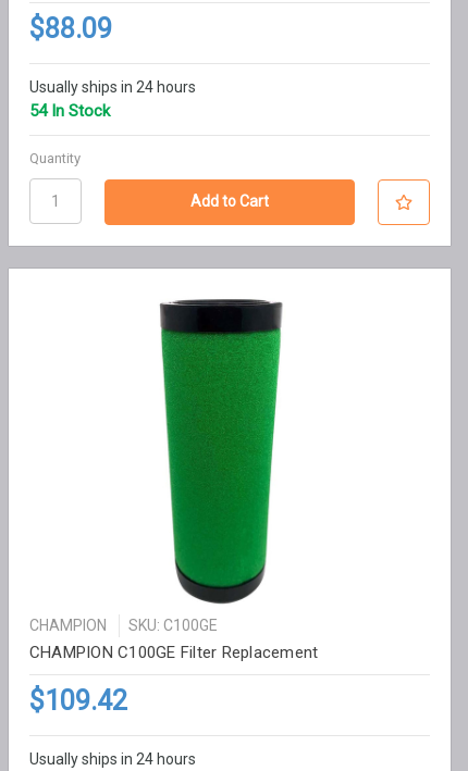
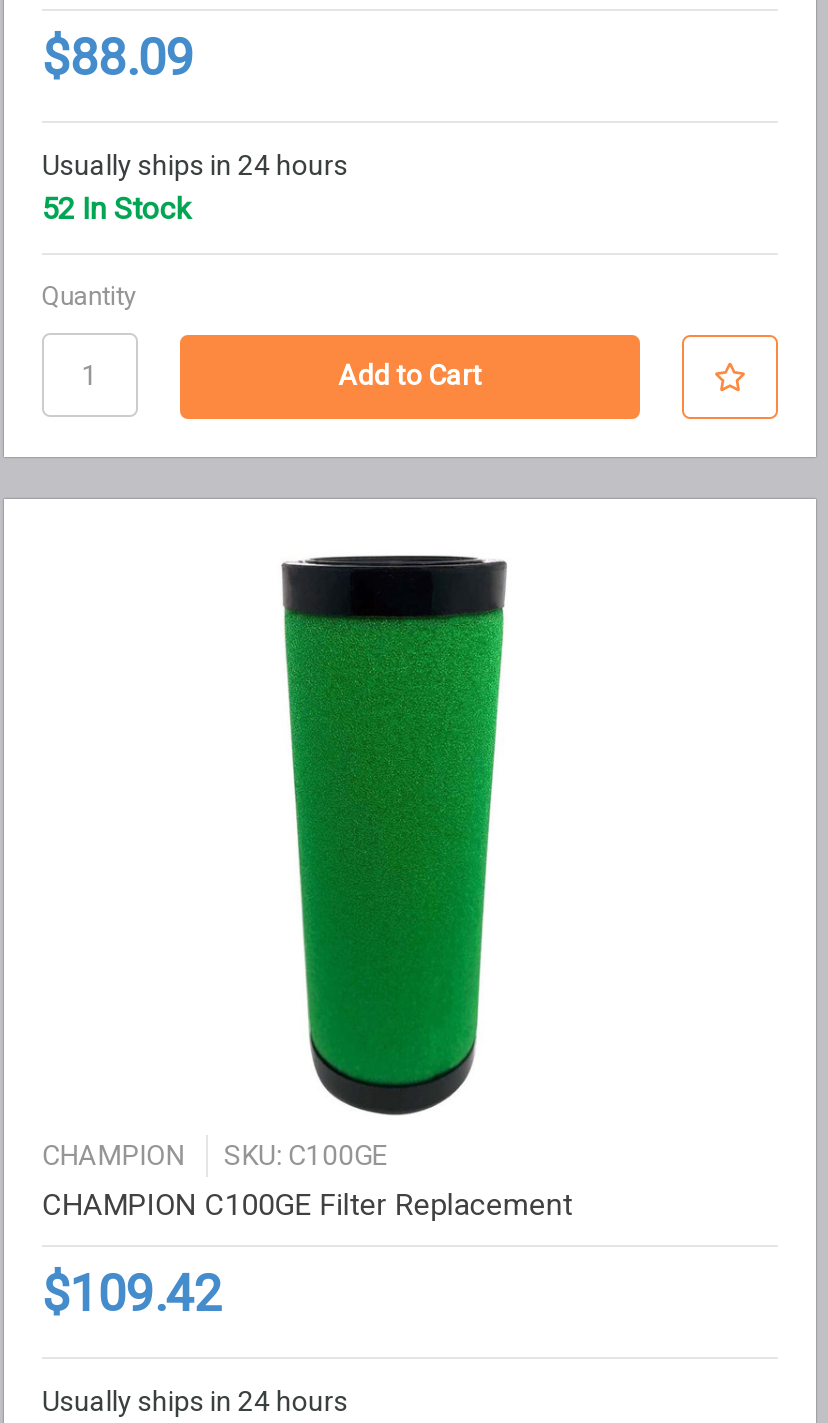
- 54 In Stock
+ 52 In Stock
